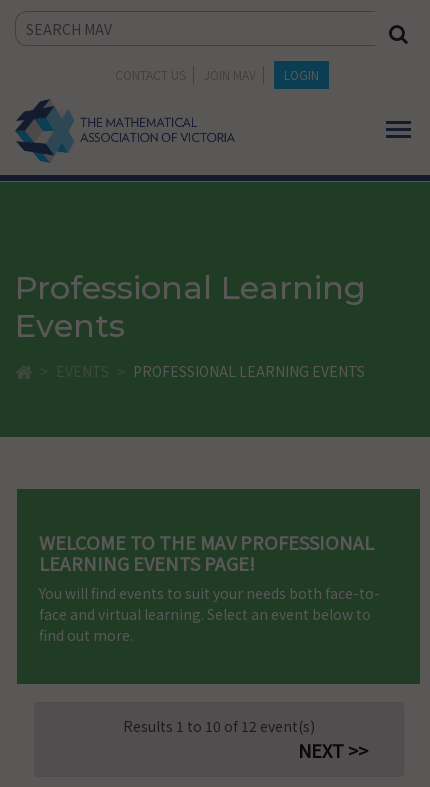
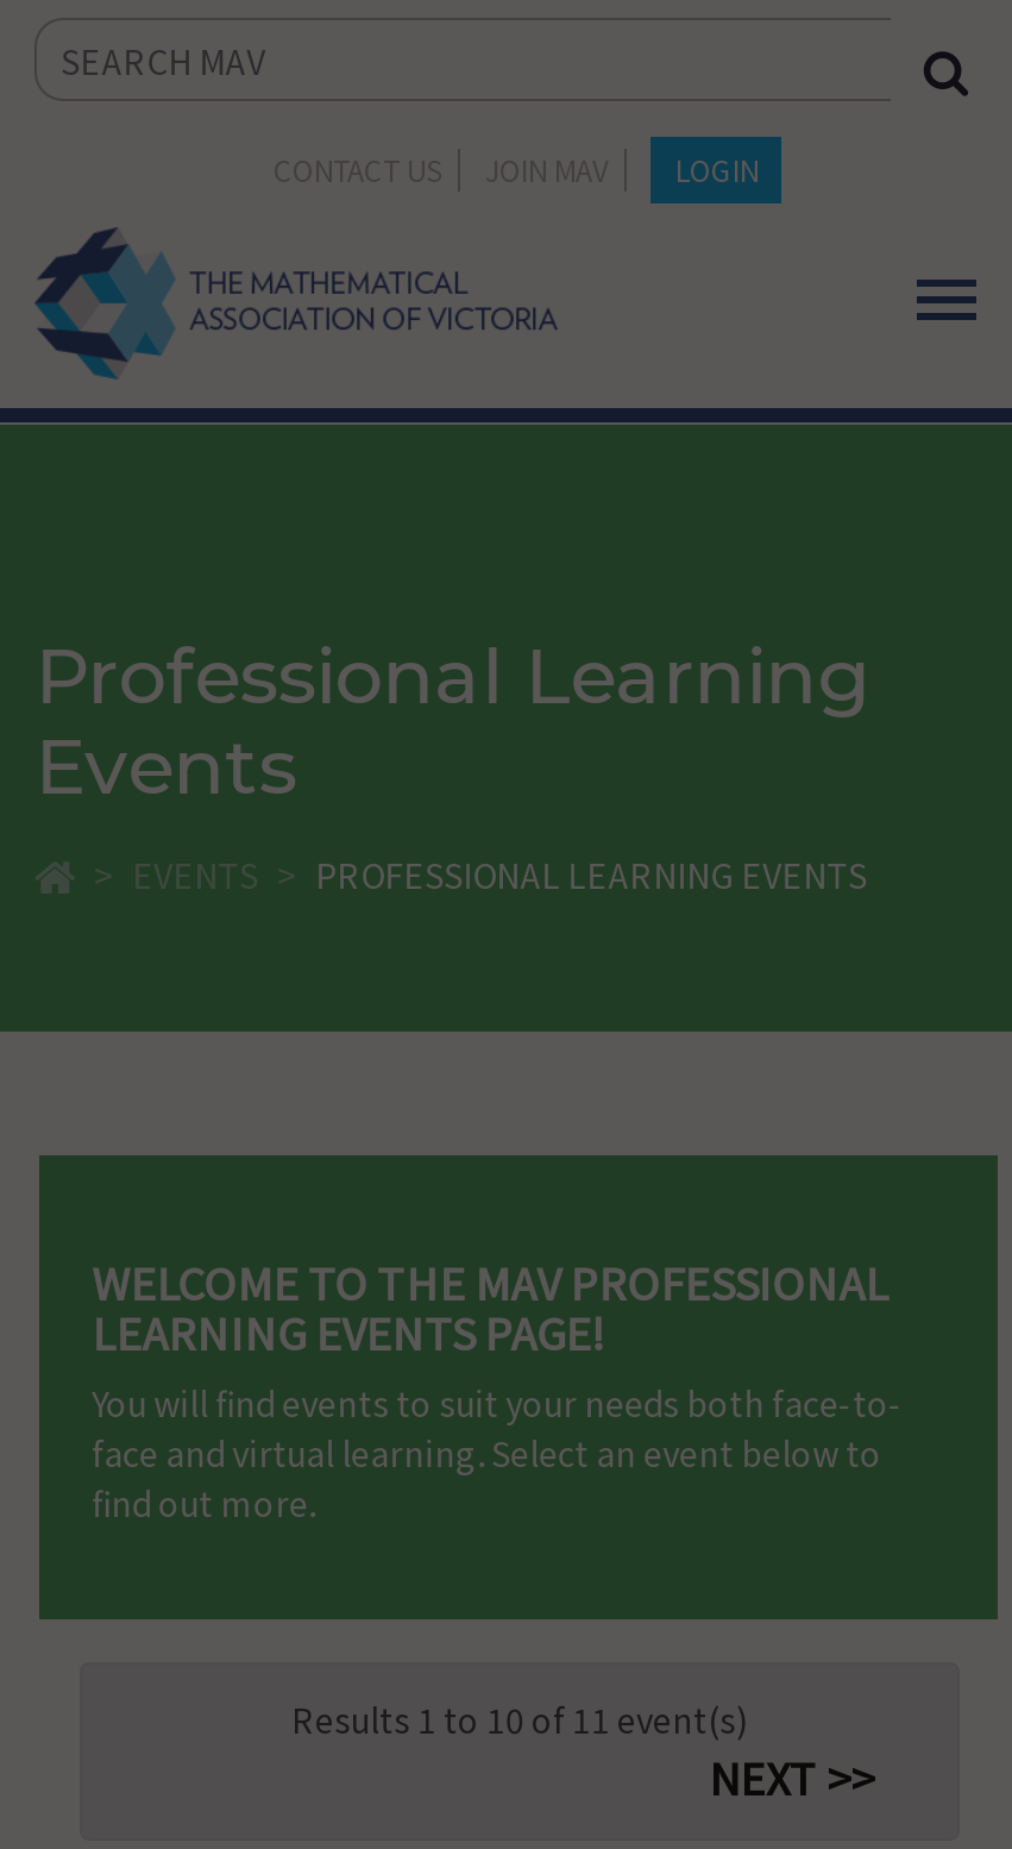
- Results 1 to 10 of 12 event(s)
+ Results 1 to 10 of 11 event(s)
